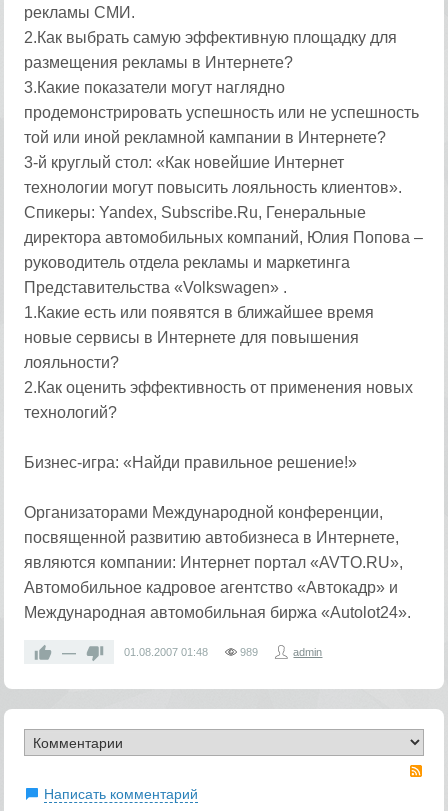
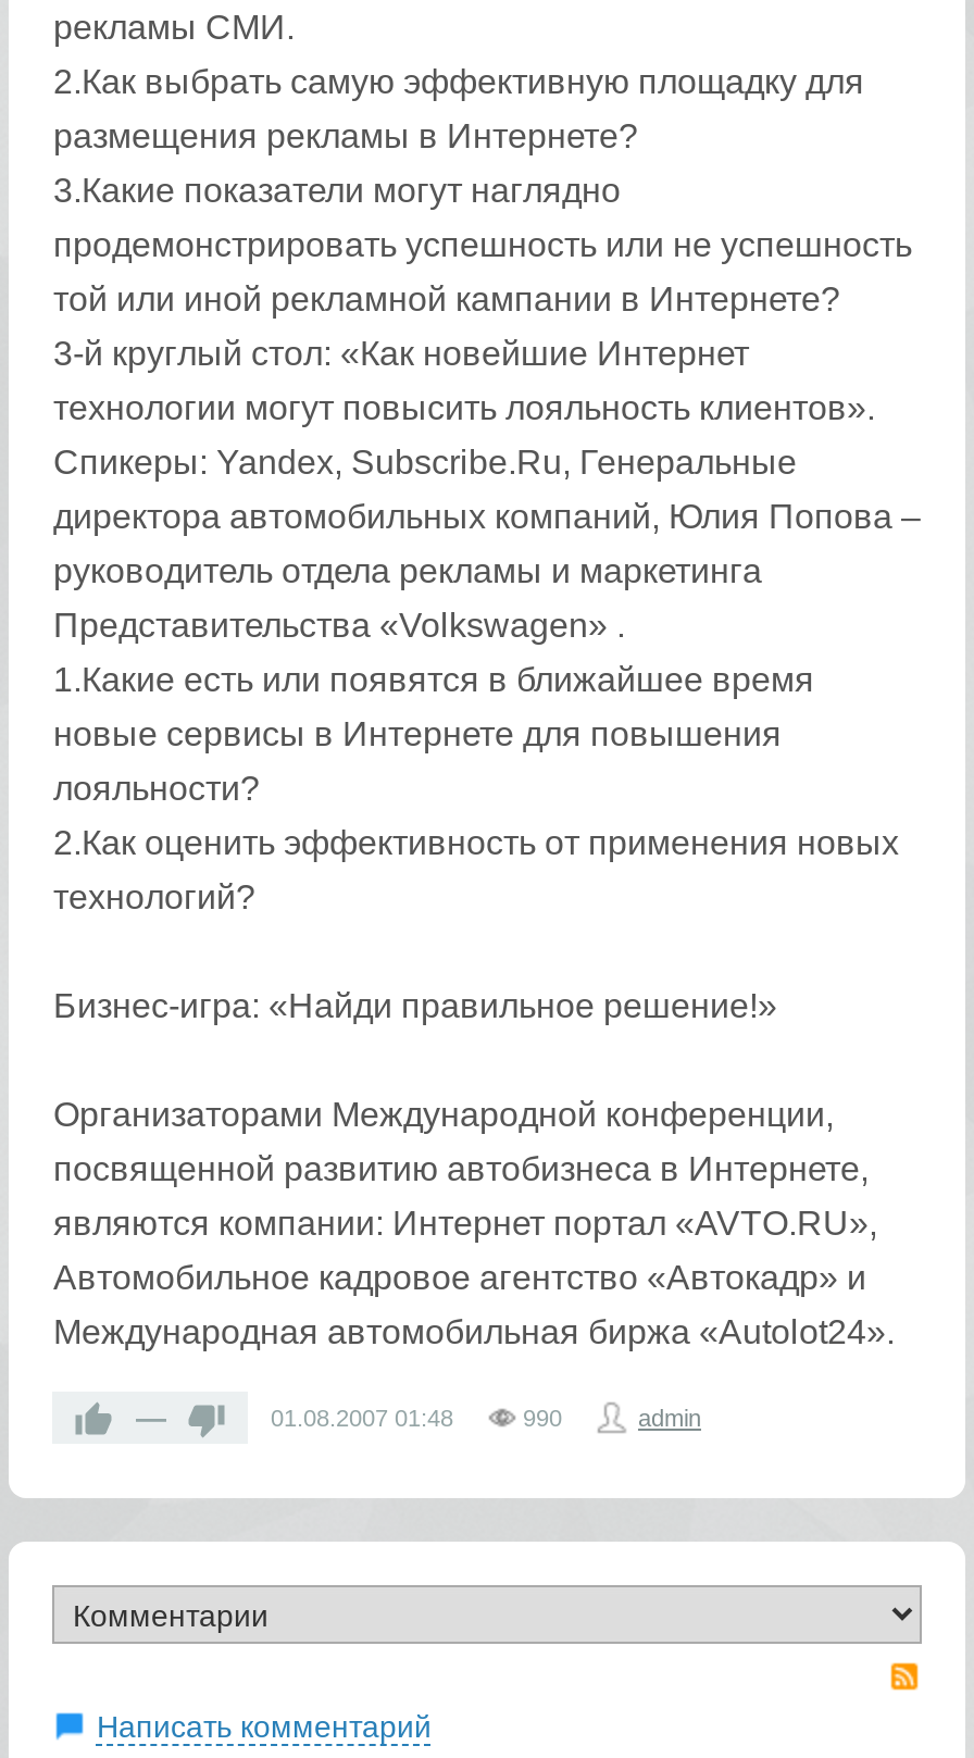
- 989
+ 990
